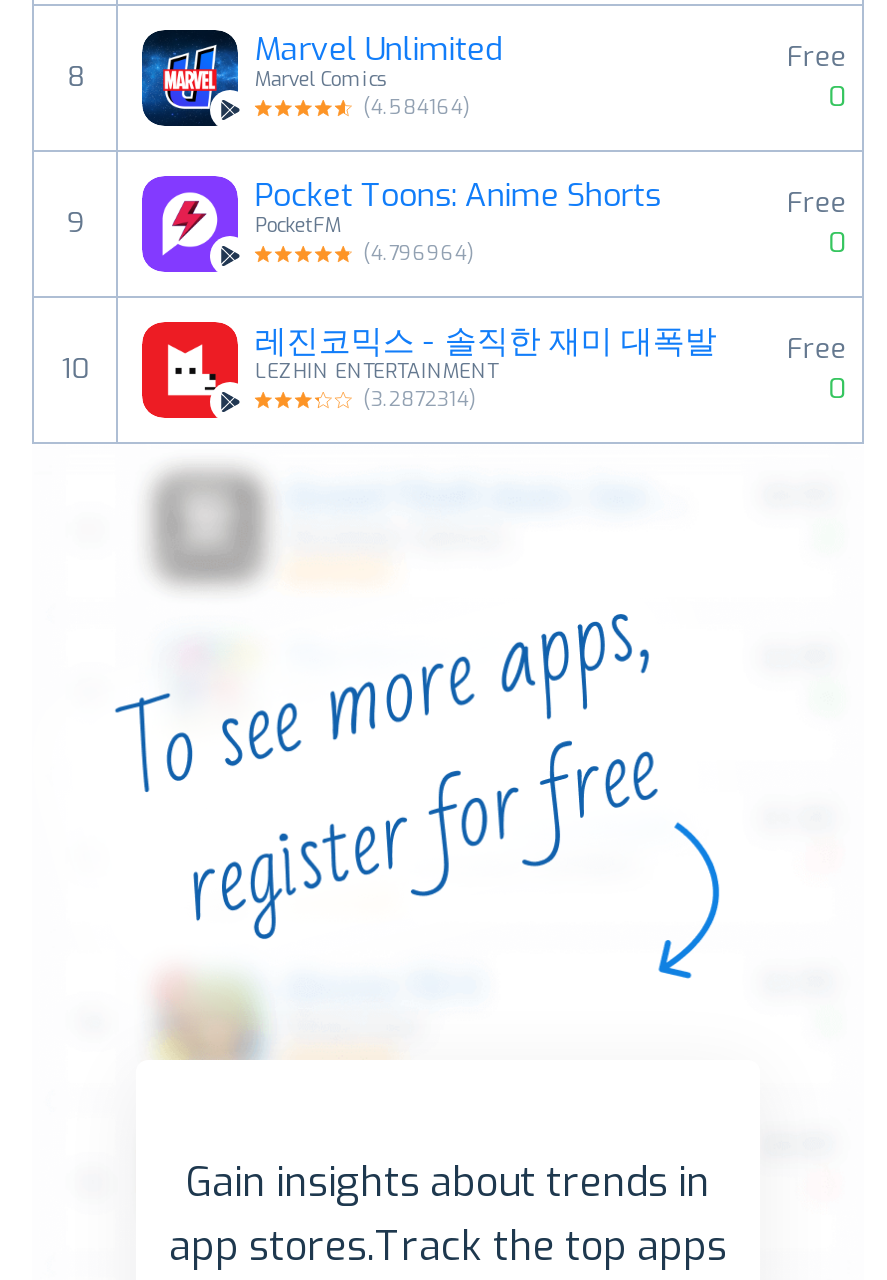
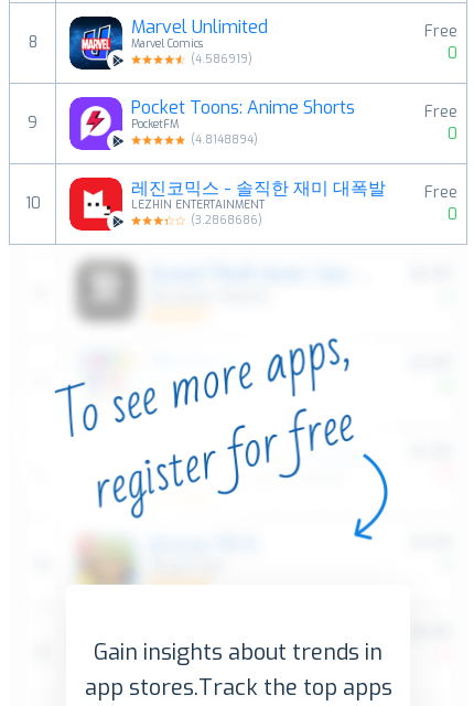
- (4.584164)
+ (4.586919)

- (4.796964)
+ (4.8148894)

- (3.2872314)
+ (3.2868686)
